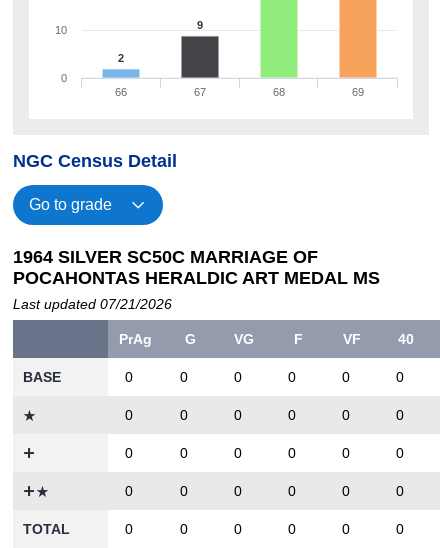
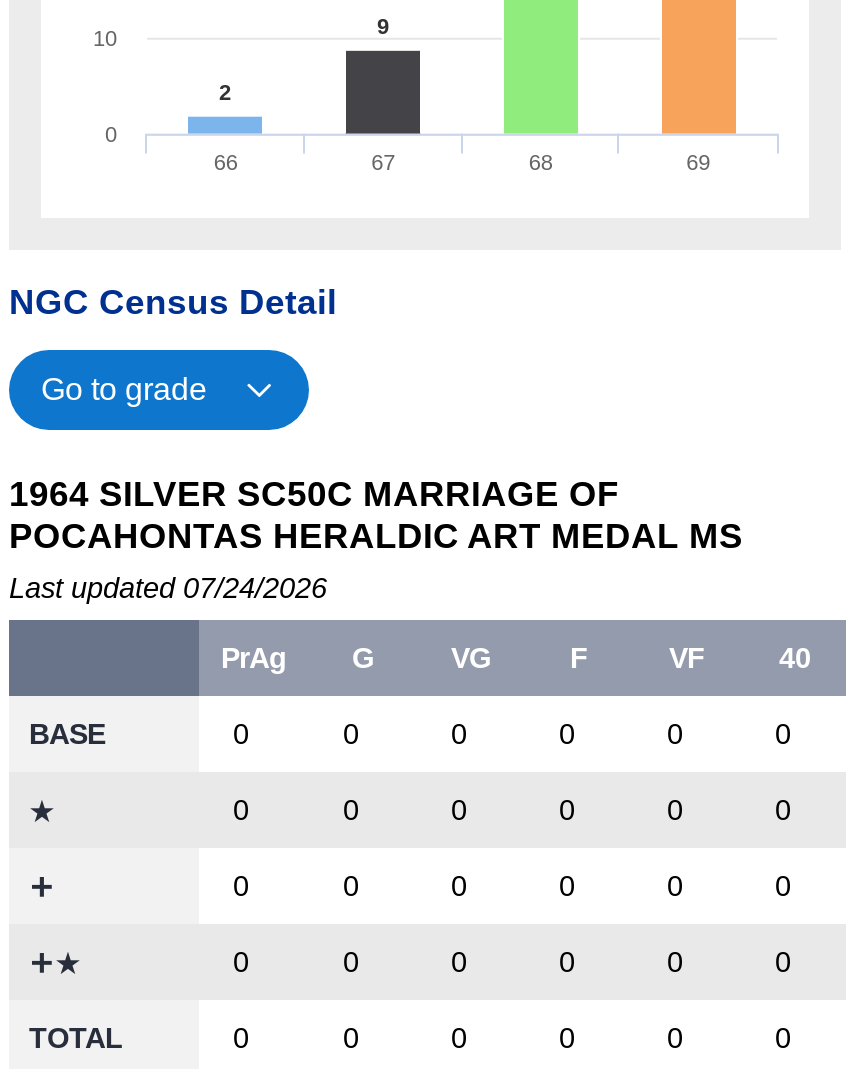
- Last updated 07/21/2026
+ Last updated 07/24/2026
